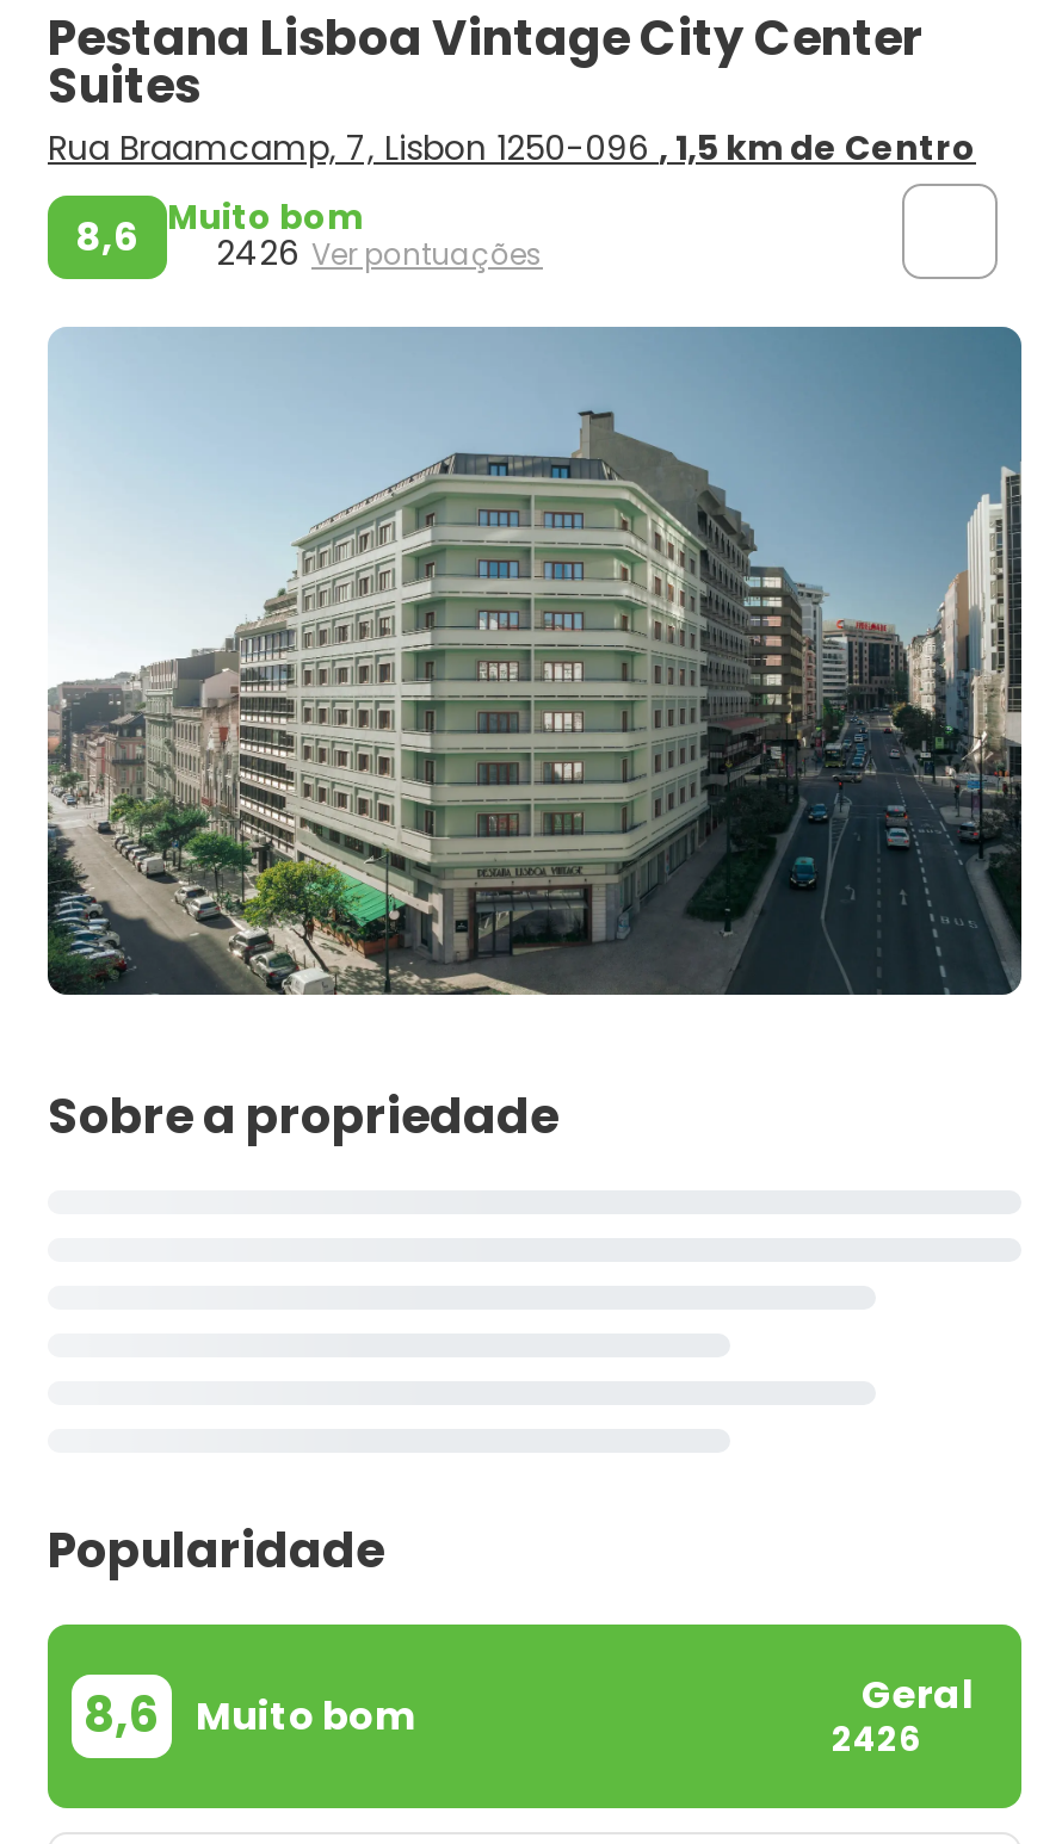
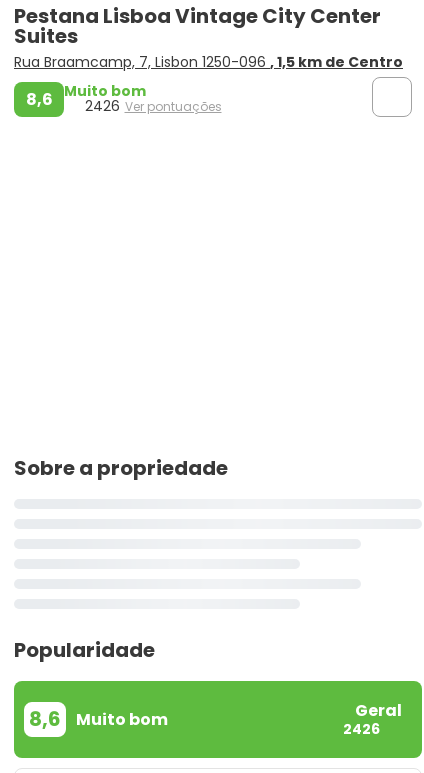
- [image]
